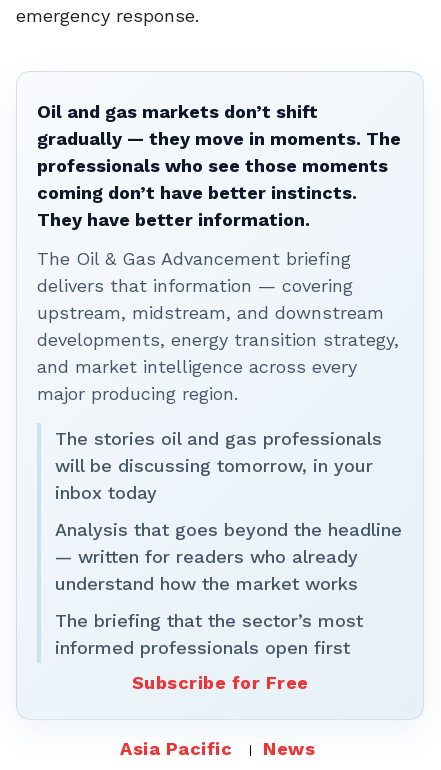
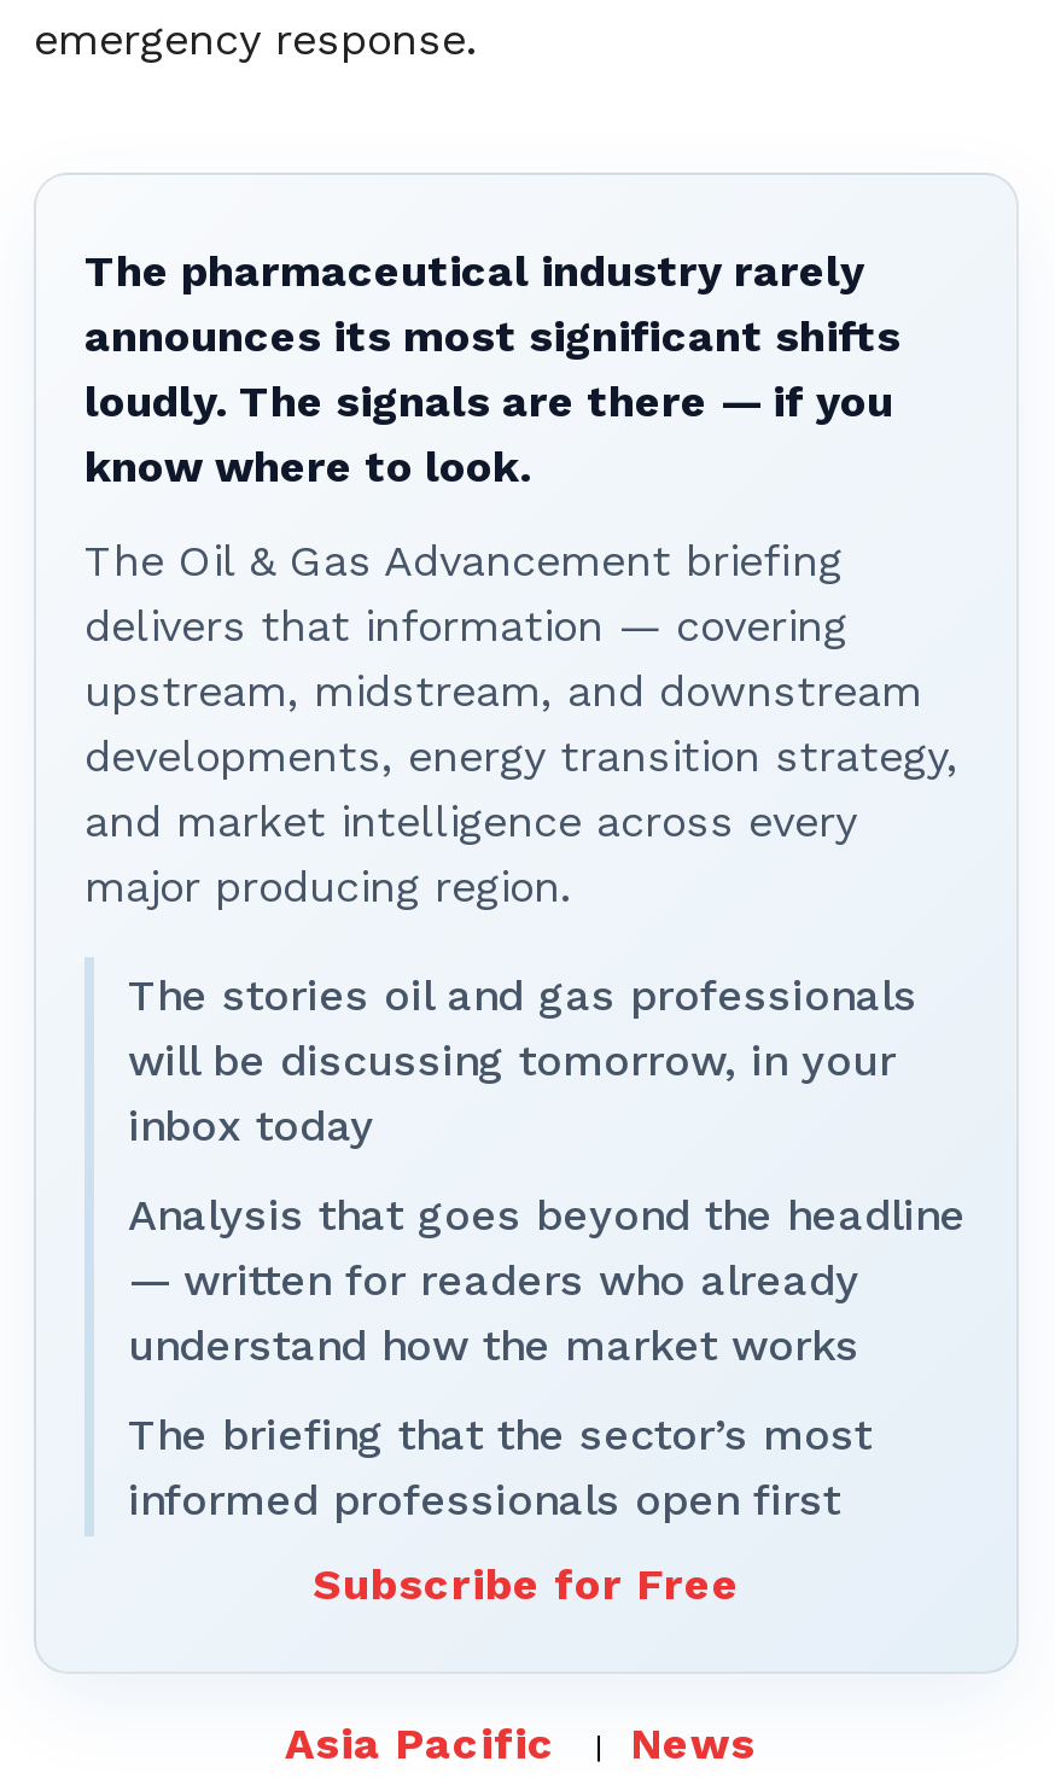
- Oil and gas markets don’t shift
- gradually — they move in moments. The
- professionals who see those moments
- coming don’t have better instincts.
- They have better information.
+ The pharmaceutical industry rarely
+ announces its most significant shifts
+ loudly. The signals are there — if you
+ know where to look.
